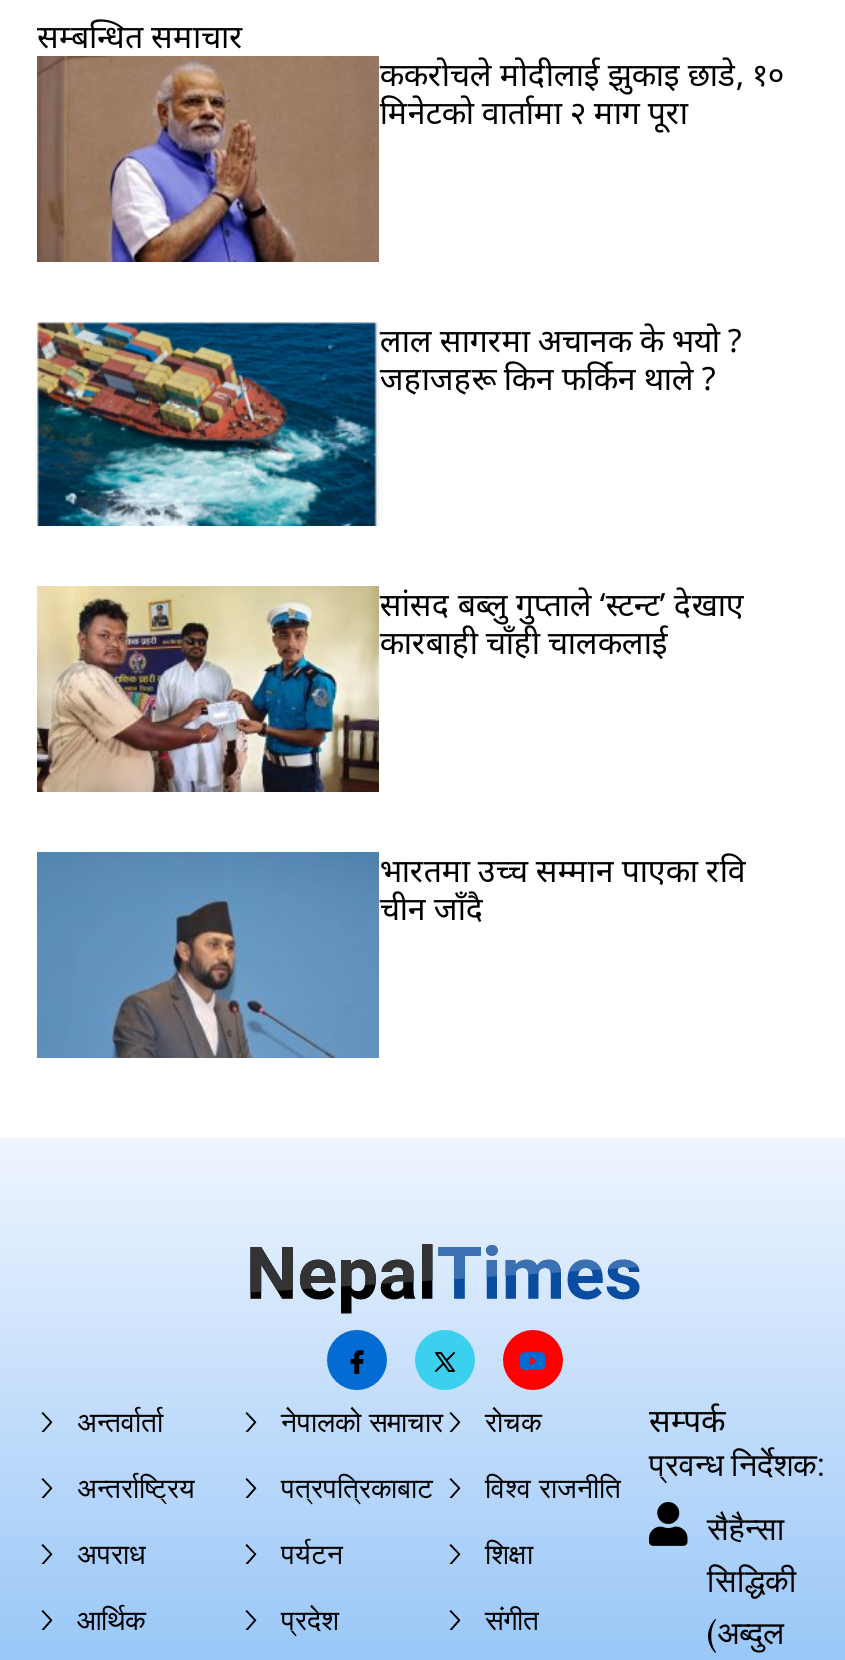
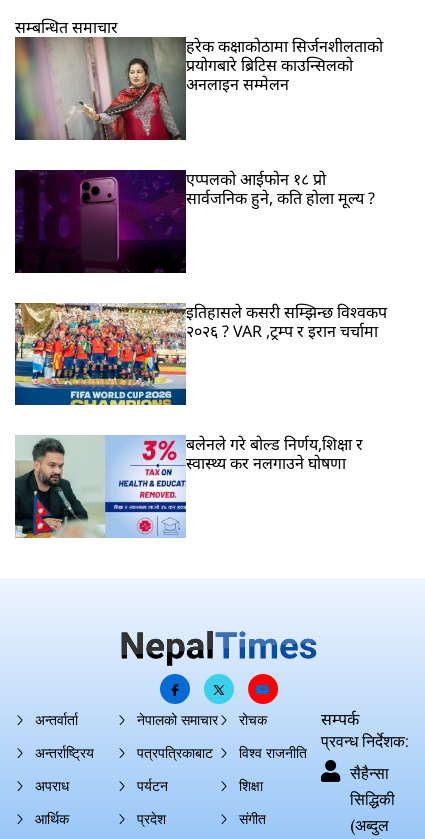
- [image]
- ककरोचले मोदीलाई झुकाइ छाडे, १०
- मिनेटको वार्तामा २ माग पूरा
+ [image]
+ हरेक कक्षाकोठामा सिर्जनशीलताको
+ प्रयोगबारे ब्रिटिस काउन्सिलको
+ अनलाइन सम्मेलन

- [image]
- लाल सागरमा अचानक के भयो ?
- जहाजहरू किन फर्किन थाले ?
+ [image]
+ एप्पलको आईफोन १८ प्रो
+ सार्वजनिक हुने, कति होला मूल्य ?

- [image]
- सांसद बब्लु गुप्ताले ‘स्टन्ट’ देखाए
- कारबाही चाँही चालकलाई
+ [image]
+ इतिहासले कसरी सम्झिन्छ विश्वकप
+ २०२६ ? VAR ,ट्रम्प र इरान चर्चामा

- [image]
- भारतमा उच्च सम्मान पाएका रवि
- चीन जाँदै
+ [image]
+ बलेनले गरे बोल्ड निर्णय,शिक्षा र
+ स्वास्थ्य कर नलगाउने घोषणा
